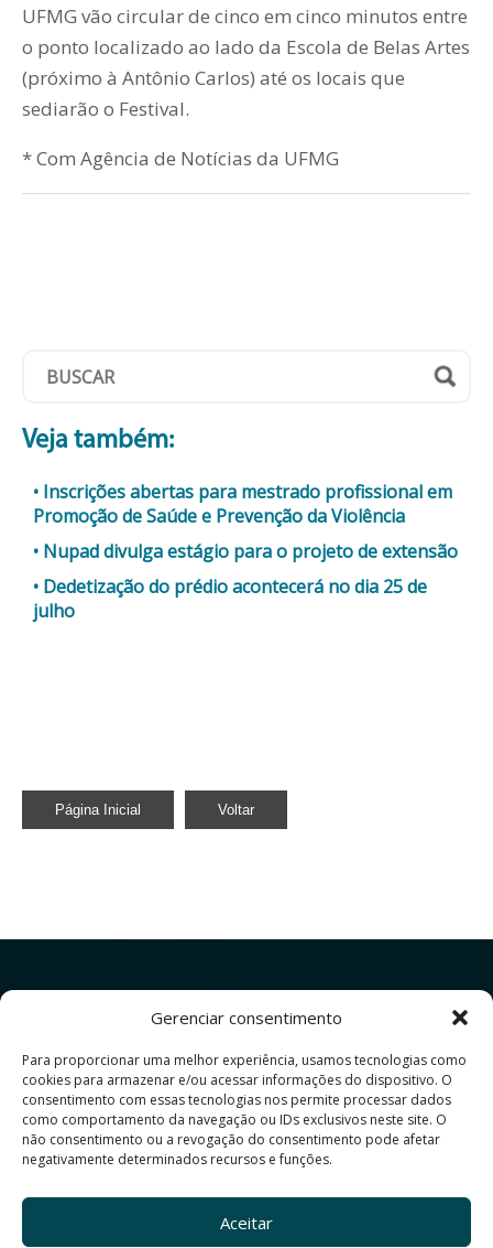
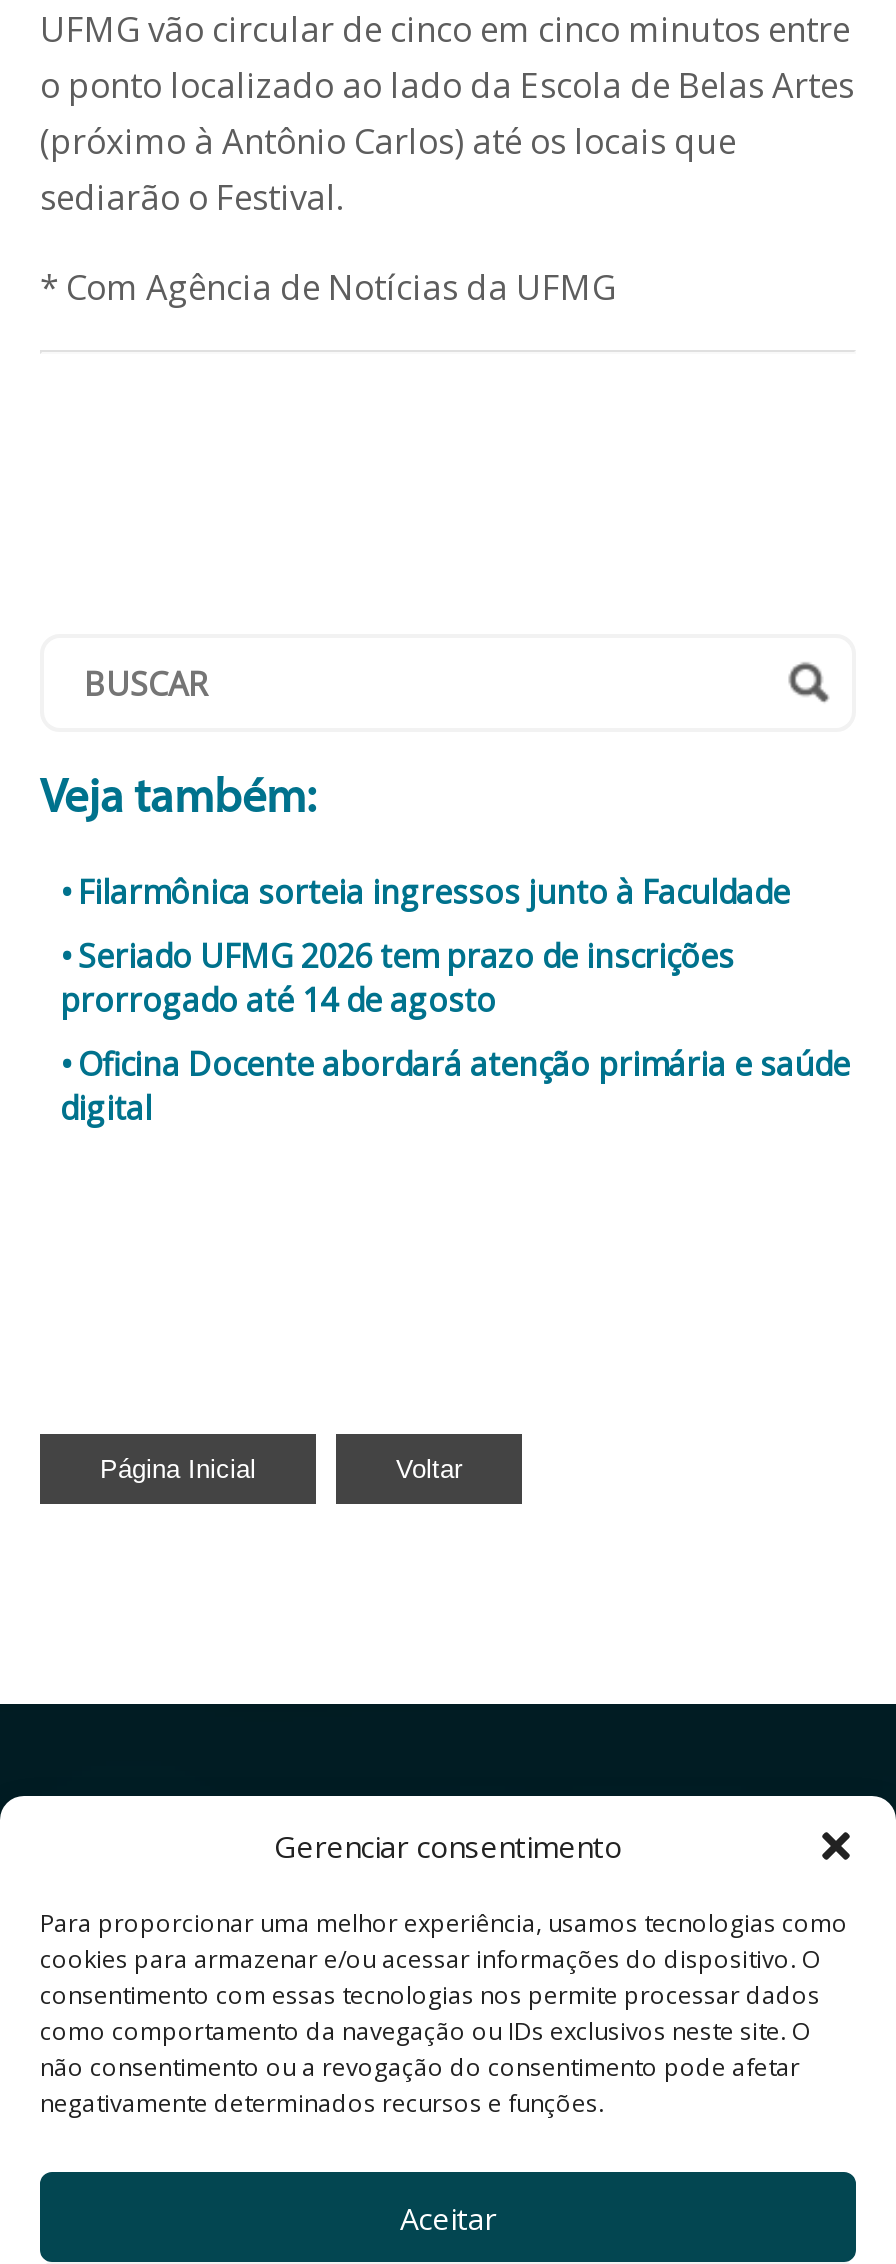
- Inscrições abertas para mestrado profissional em
- Promoção de Saúde e Prevenção da Violência
+ Filarmônica sorteia ingressos junto à Faculdade

- Nupad divulga estágio para o projeto de extensão
+ Seriado UFMG 2026 tem prazo de inscrições
+ prorrogado até 14 de agosto

- Dedetização do prédio acontecerá no dia 25 de
- julho
+ Oficina Docente abordará atenção primária e saúde
+ digital
